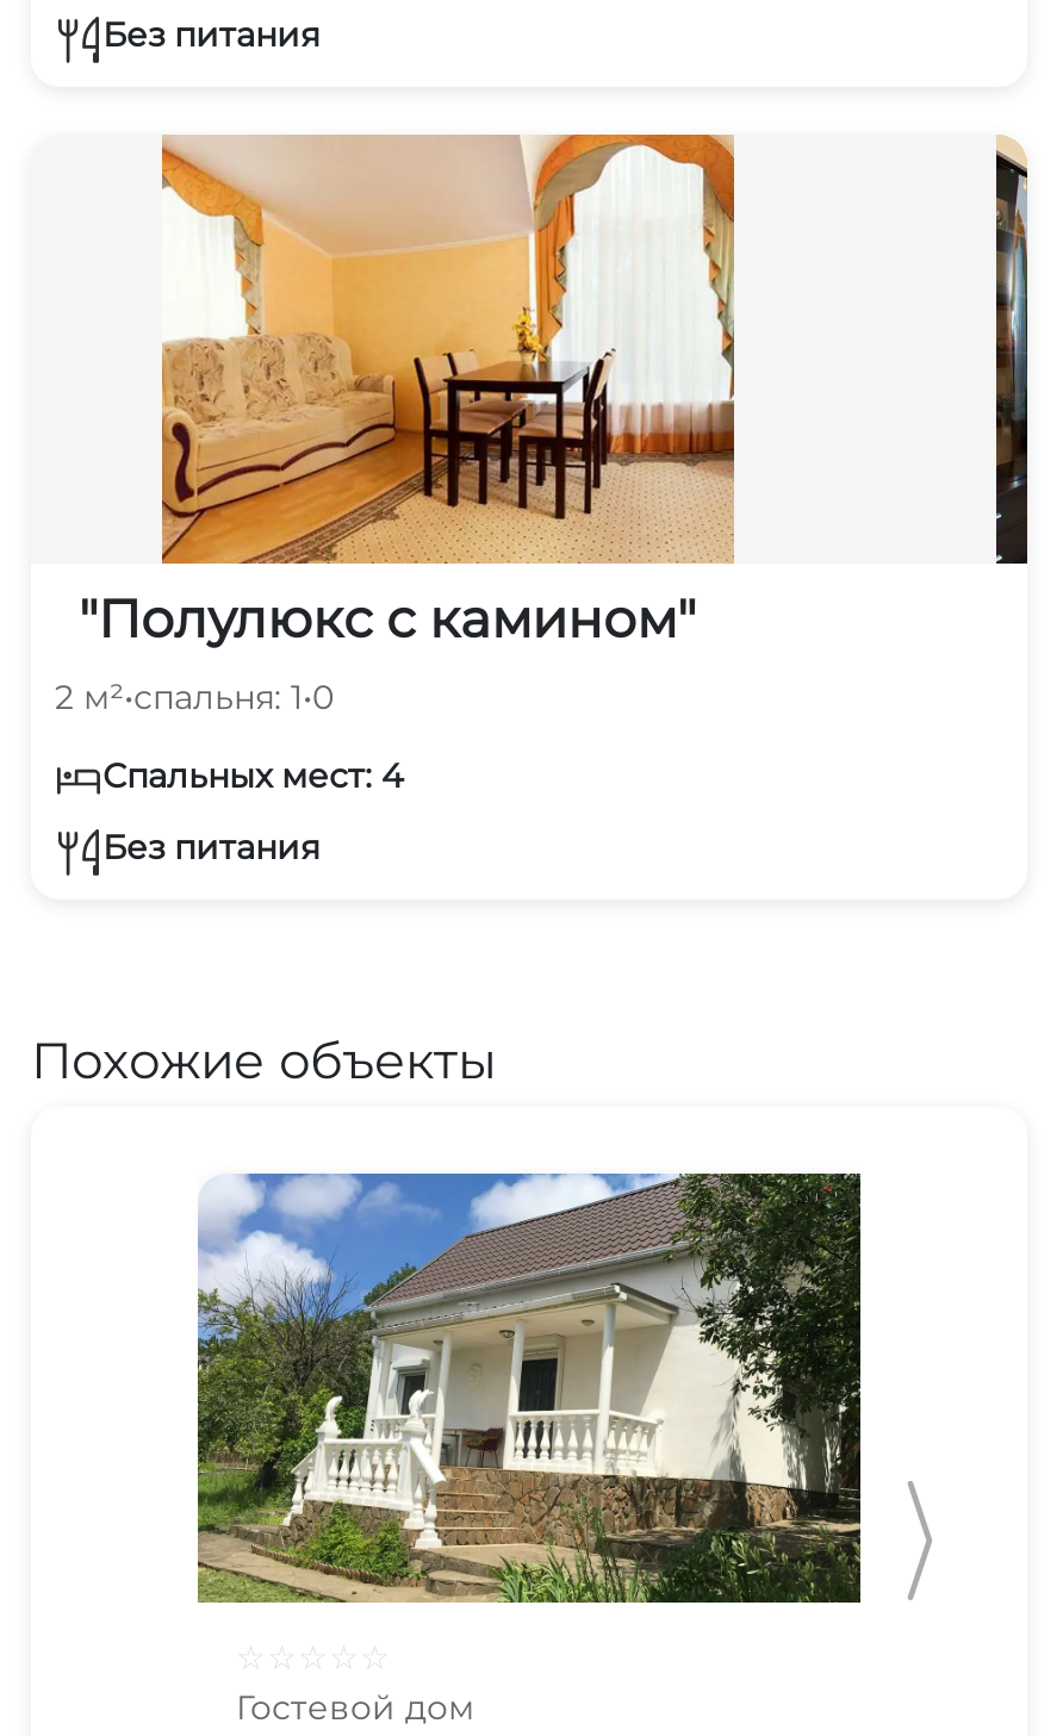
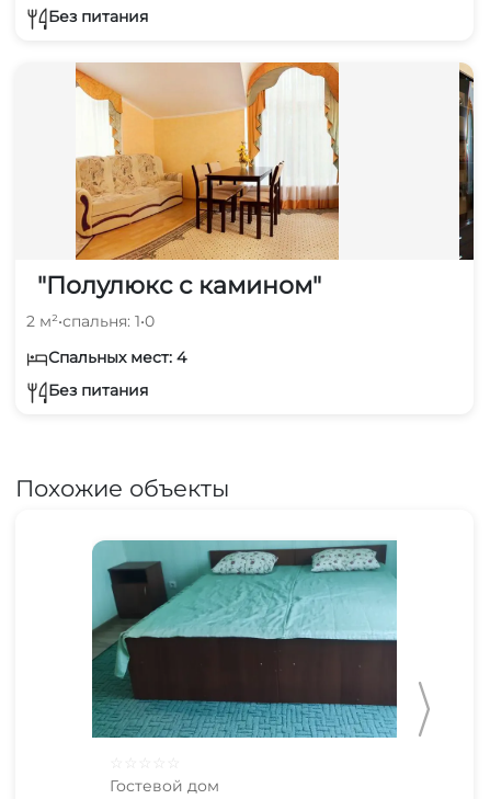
- [image]
+ [image]
